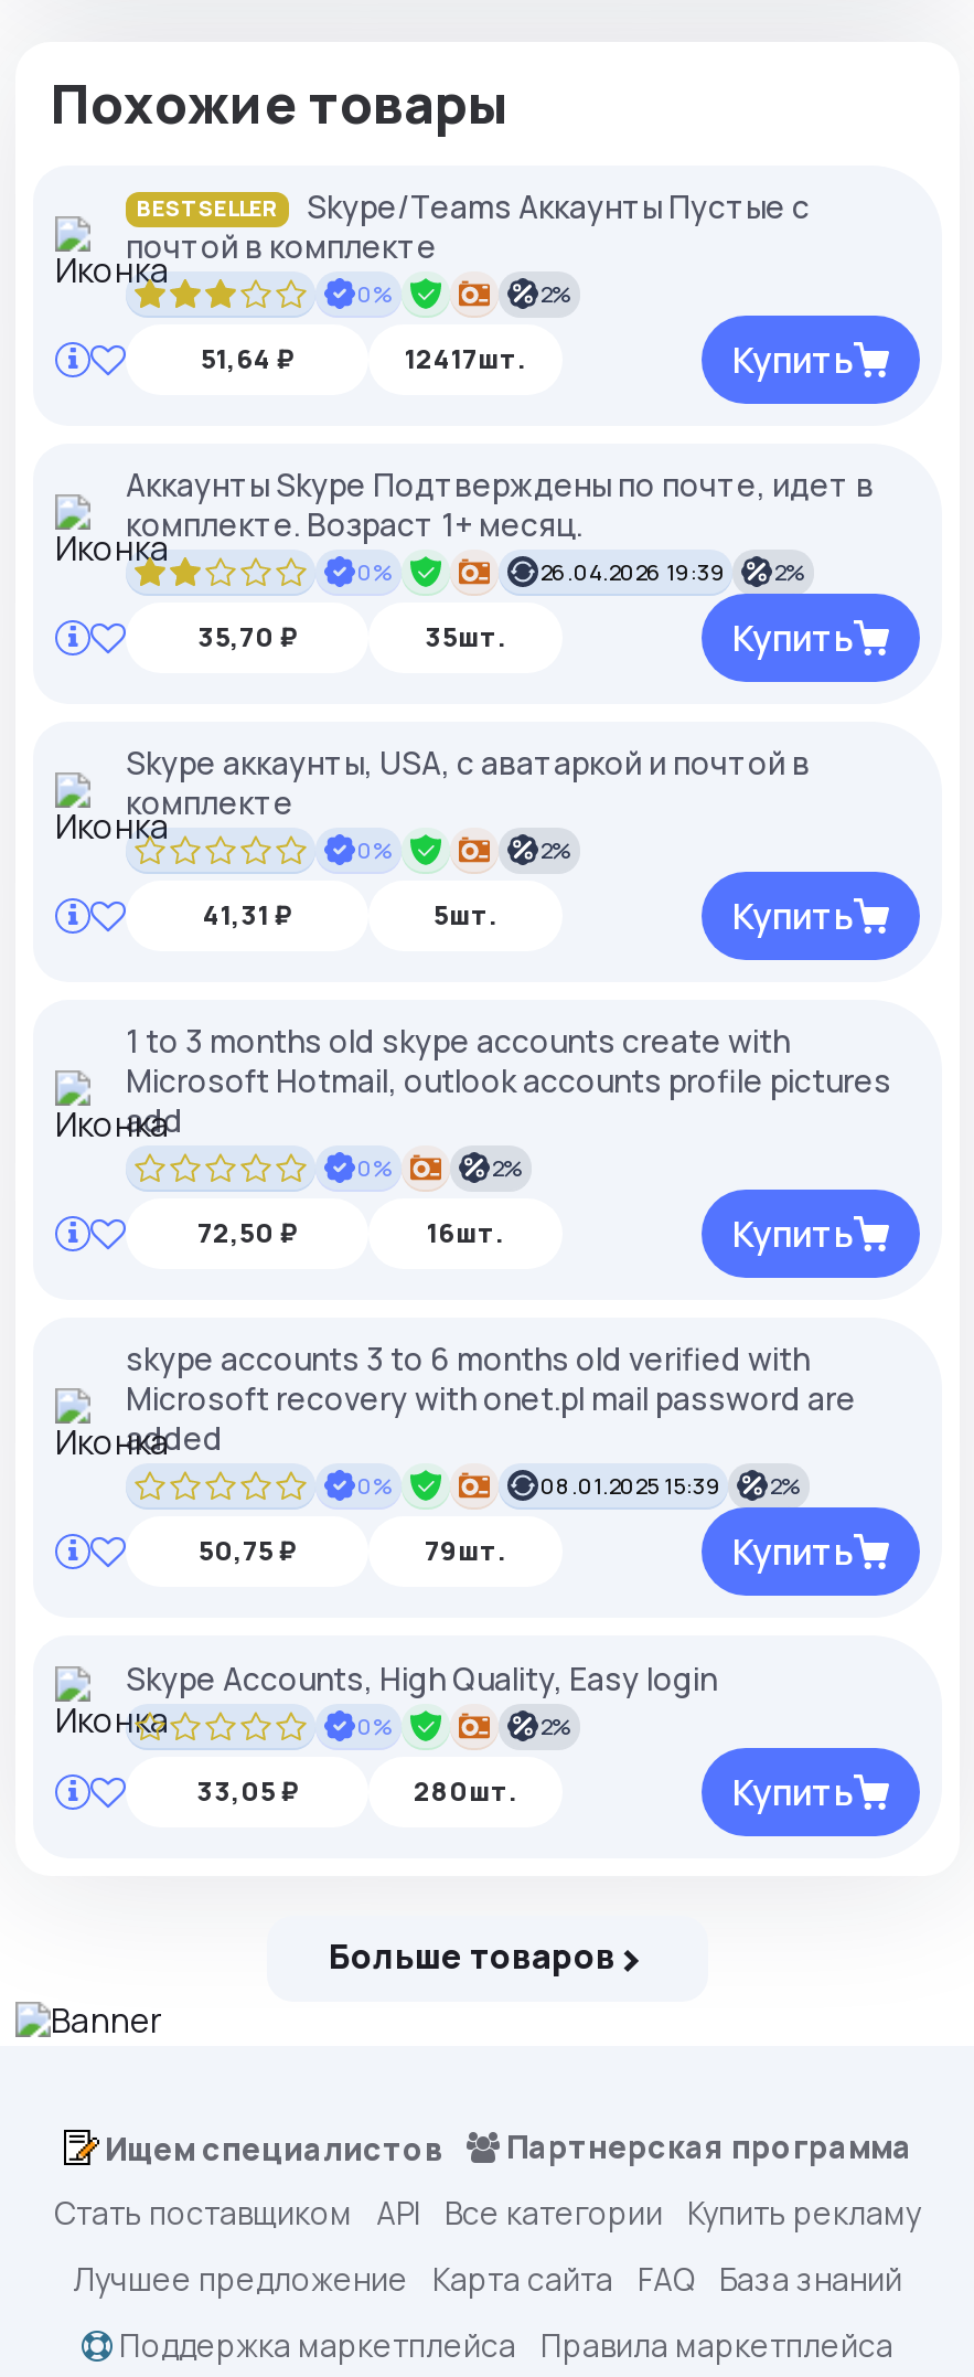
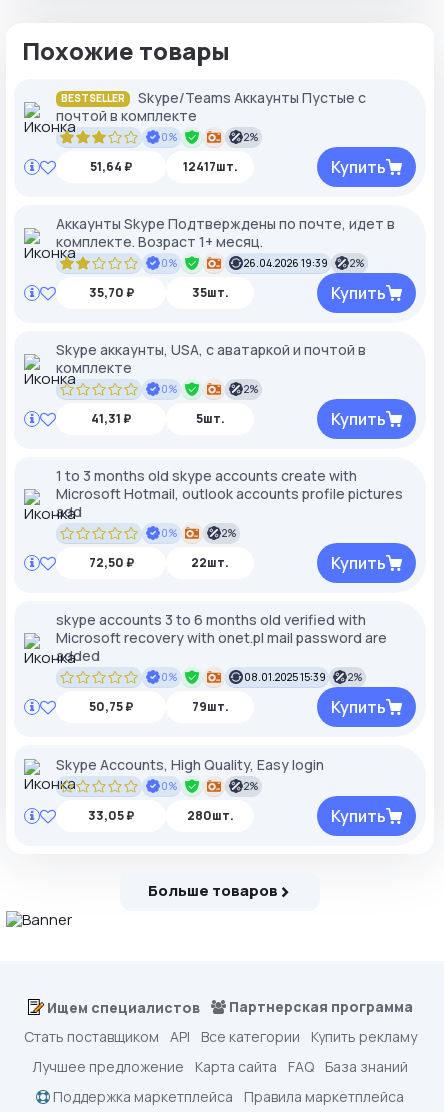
- 16шт.
+ 22шт.
